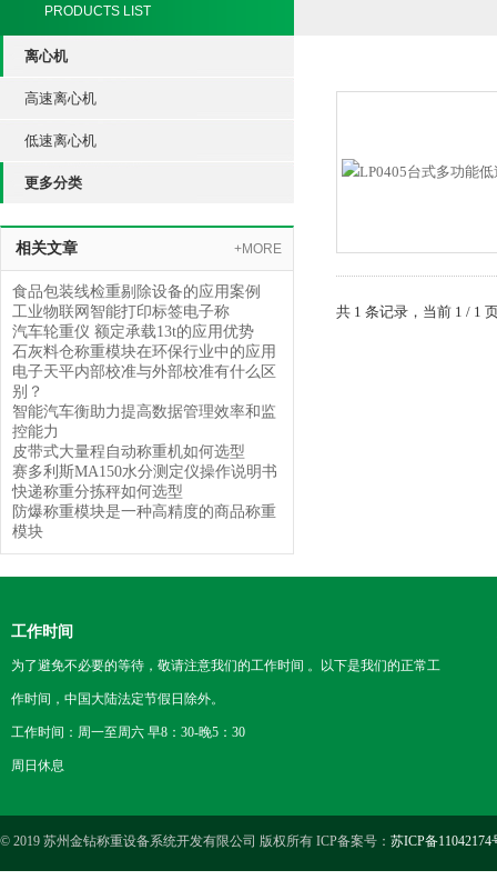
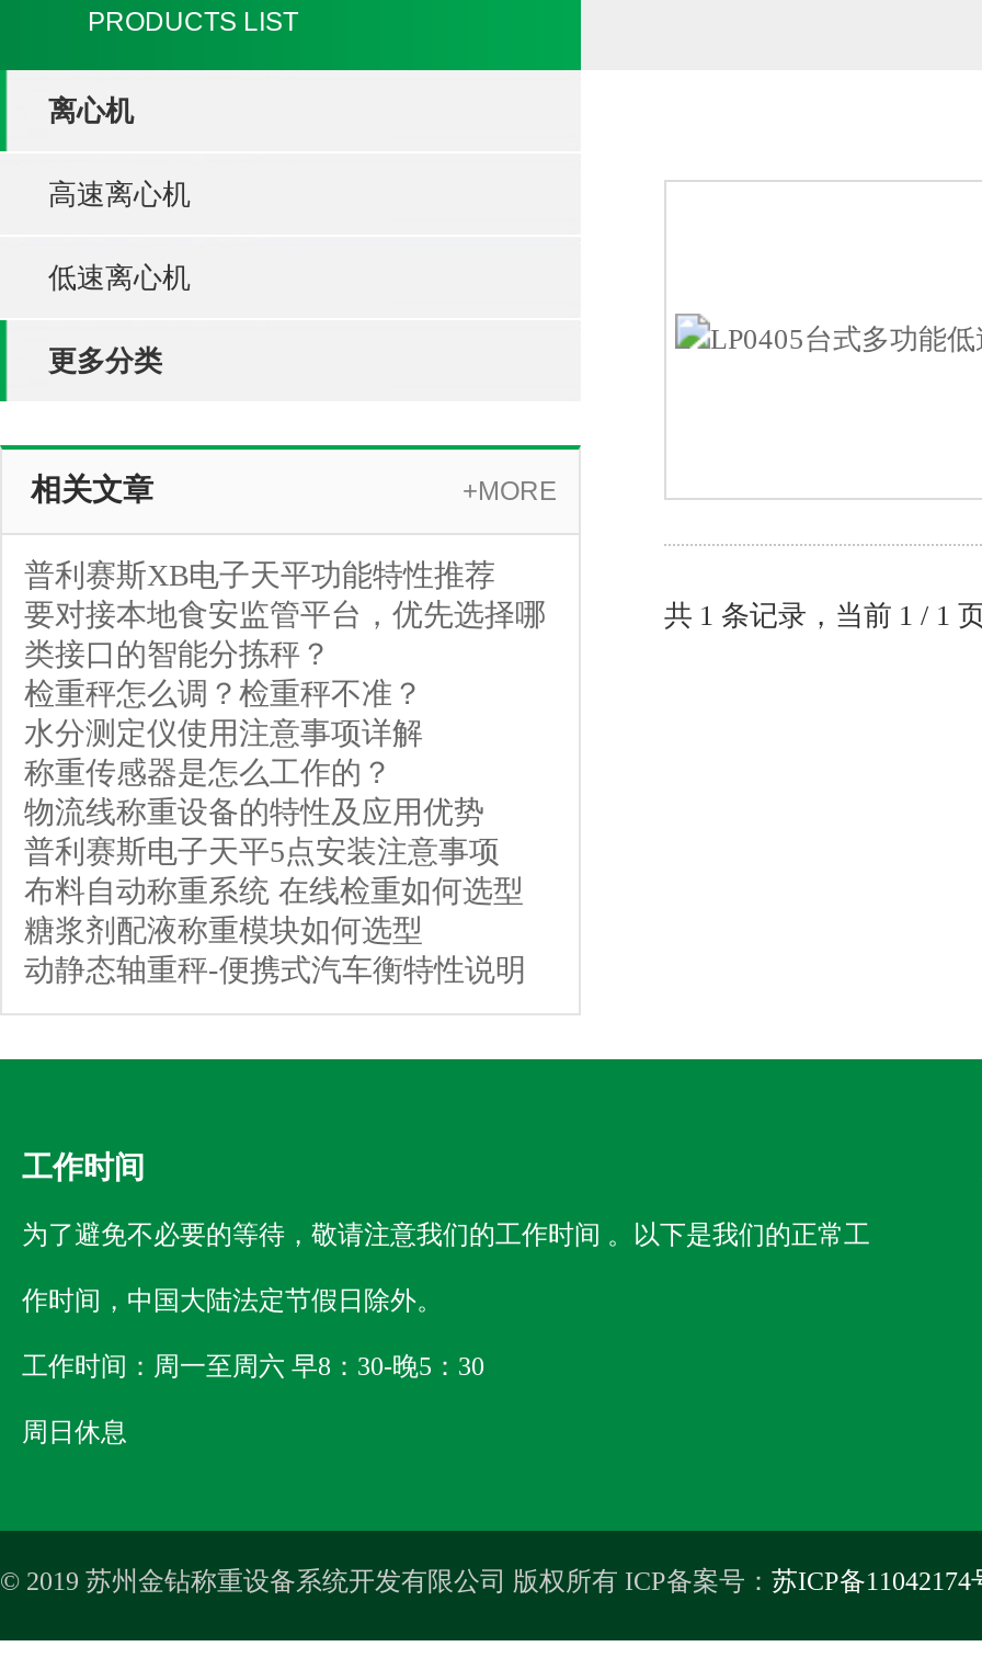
- 食品包装线检重剔除设备的应用案例
- 工业物联网智能打印标签电子称
- 汽车轮重仪 额定承载13t的应用优势
- 石灰料仓称重模块在环保行业中的应用
- 电子天平内部校准与外部校准有什么区
- 别？
- 智能汽车衡助力提高数据管理效率和监
- 控能力
- 皮带式大量程自动称重机如何选型
- 赛多利斯MA150水分测定仪操作说明书
- 快递称重分拣秤如何选型
- 防爆称重模块是一种高精度的商品称重
- 模块
+ 普利赛斯XB电子天平功能特性推荐
+ 要对接本地食安监管平台，优先选择哪
+ 类接口的智能分拣秤？
+ 检重秤怎么调？检重秤不准？
+ 水分测定仪使用注意事项详解
+ 称重传感器是怎么工作的？
+ 物流线称重设备的特性及应用优势
+ 普利赛斯电子天平5点安装注意事项
+ 布料自动称重系统 在线检重如何选型
+ 糖浆剂配液称重模块如何选型
+ 动静态轴重秤-便携式汽车衡特性说明
